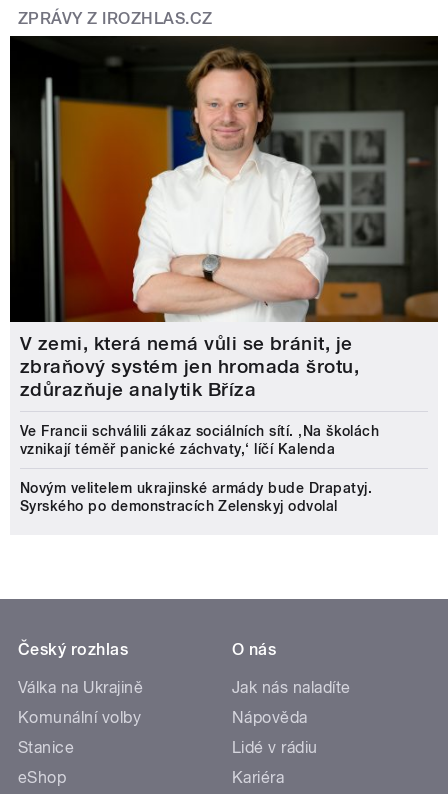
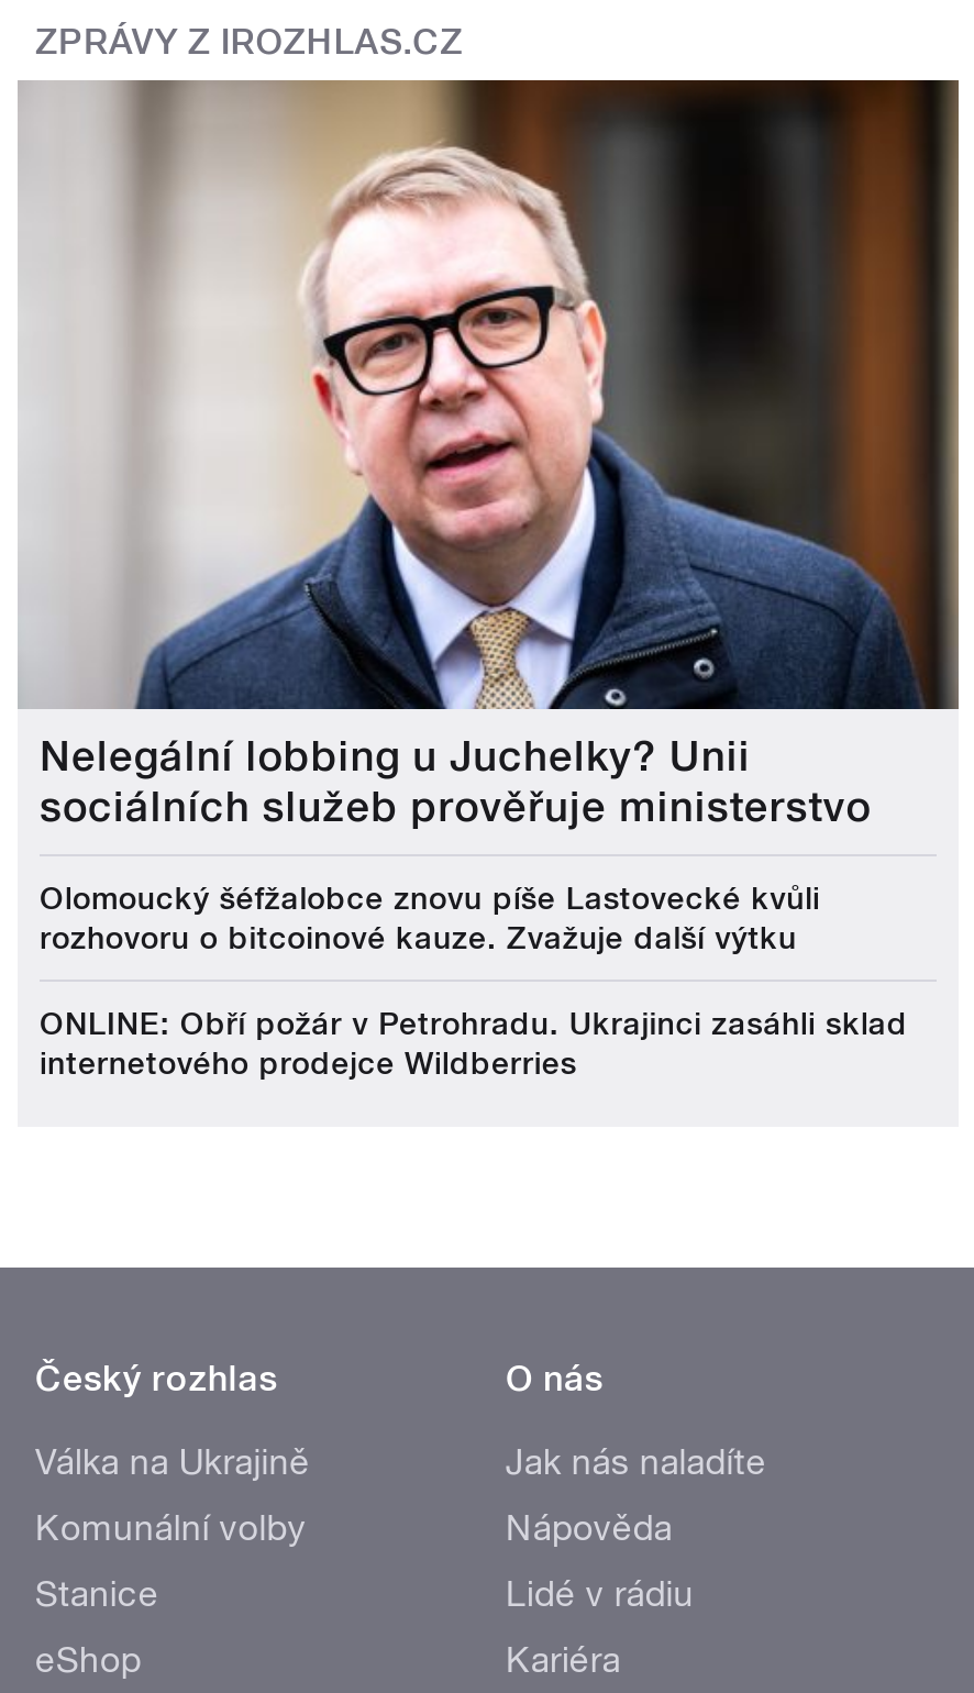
- [image]
- V zemi, která nemá vůli se bránit, je
- zbraňový systém jen hromada šrotu,
- zdůrazňuje analytik Bříza
+ [image]
+ Nelegální lobbing u Juchelky? Unii
+ sociálních služeb prověřuje ministerstvo

- Ve Francii schválili zákaz sociálních sítí. ‚Na školách
- vznikají téměř panické záchvaty,‘ líčí Kalenda
+ Olomoucký šéfžalobce znovu píše Lastovecké kvůli
+ rozhovoru o bitcoinové kauze. Zvažuje další výtku

- Novým velitelem ukrajinské armády bude Drapatyj.
- Syrského po demonstracích Zelenskyj odvolal
+ ONLINE: Obří požár v Petrohradu. Ukrajinci zasáhli sklad
+ internetového prodejce Wildberries
